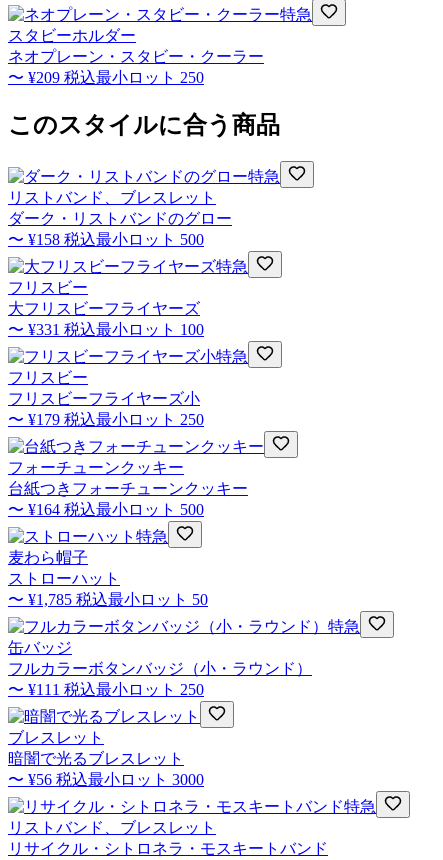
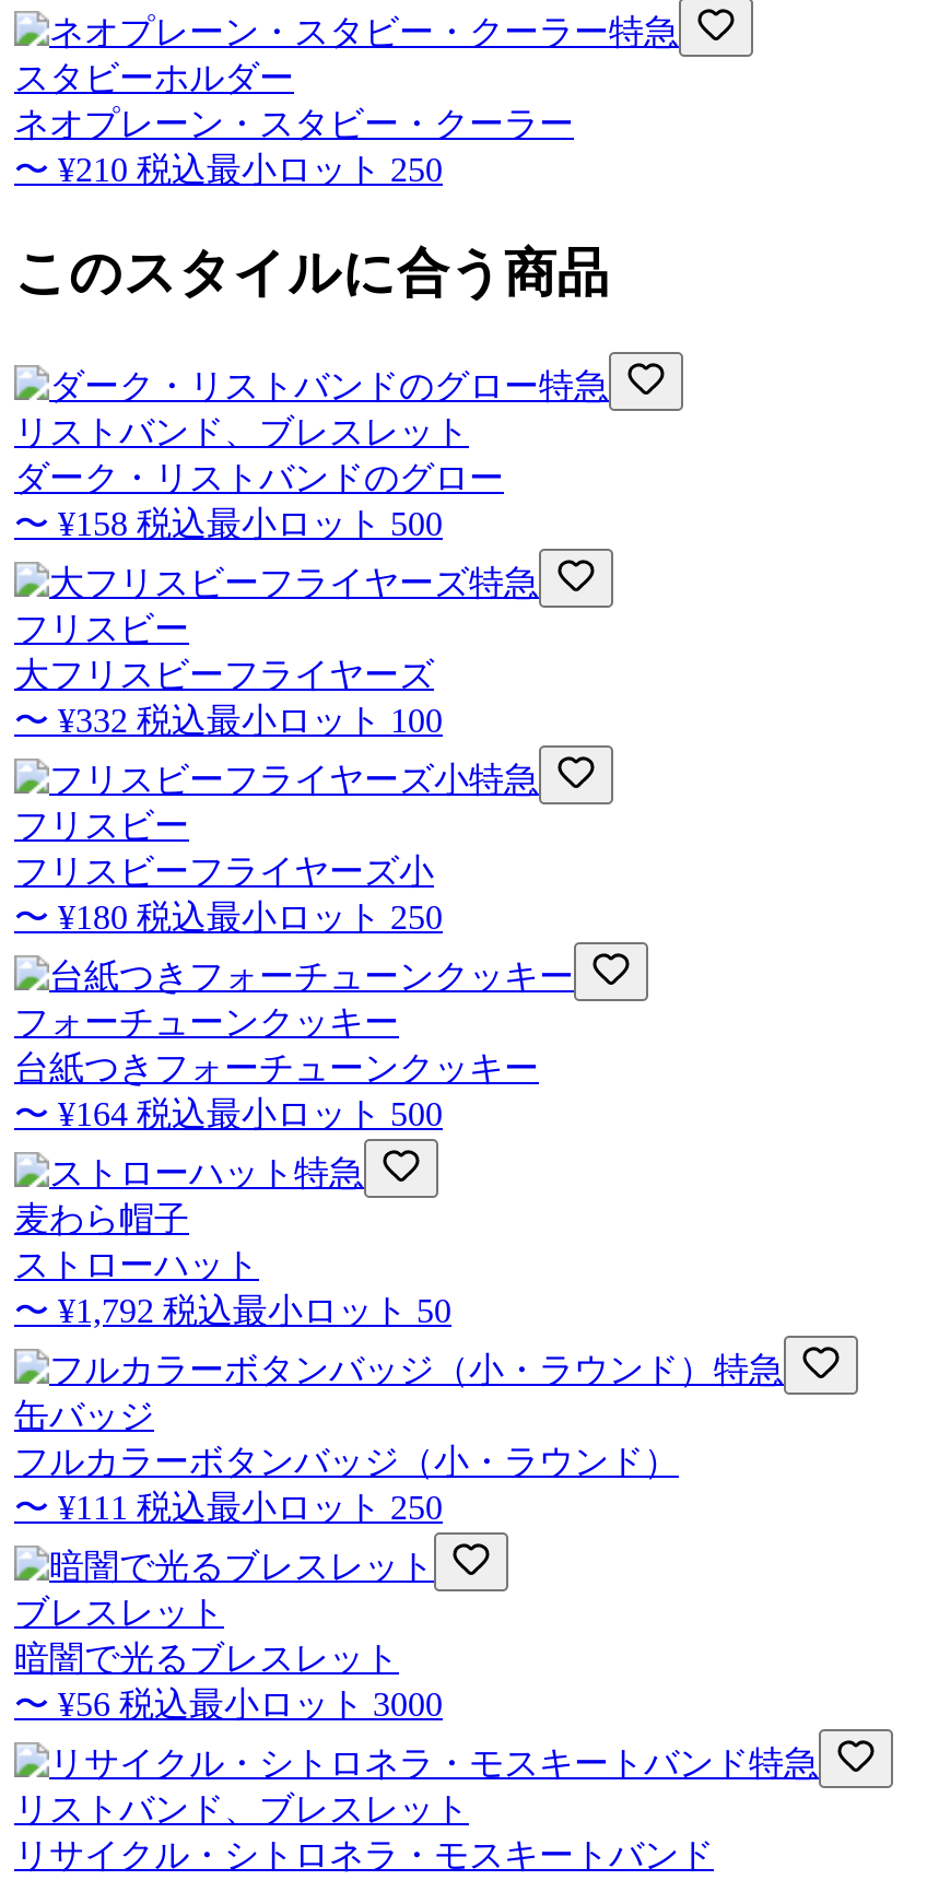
- 〜 ¥209 税込最小ロット 250
+ 〜 ¥210 税込最小ロット 250

- 〜 ¥331 税込最小ロット 100
+ 〜 ¥332 税込最小ロット 100

- 〜 ¥179 税込最小ロット 250
+ 〜 ¥180 税込最小ロット 250

- 〜 ¥1,785 税込最小ロット 50
+ 〜 ¥1,792 税込最小ロット 50
